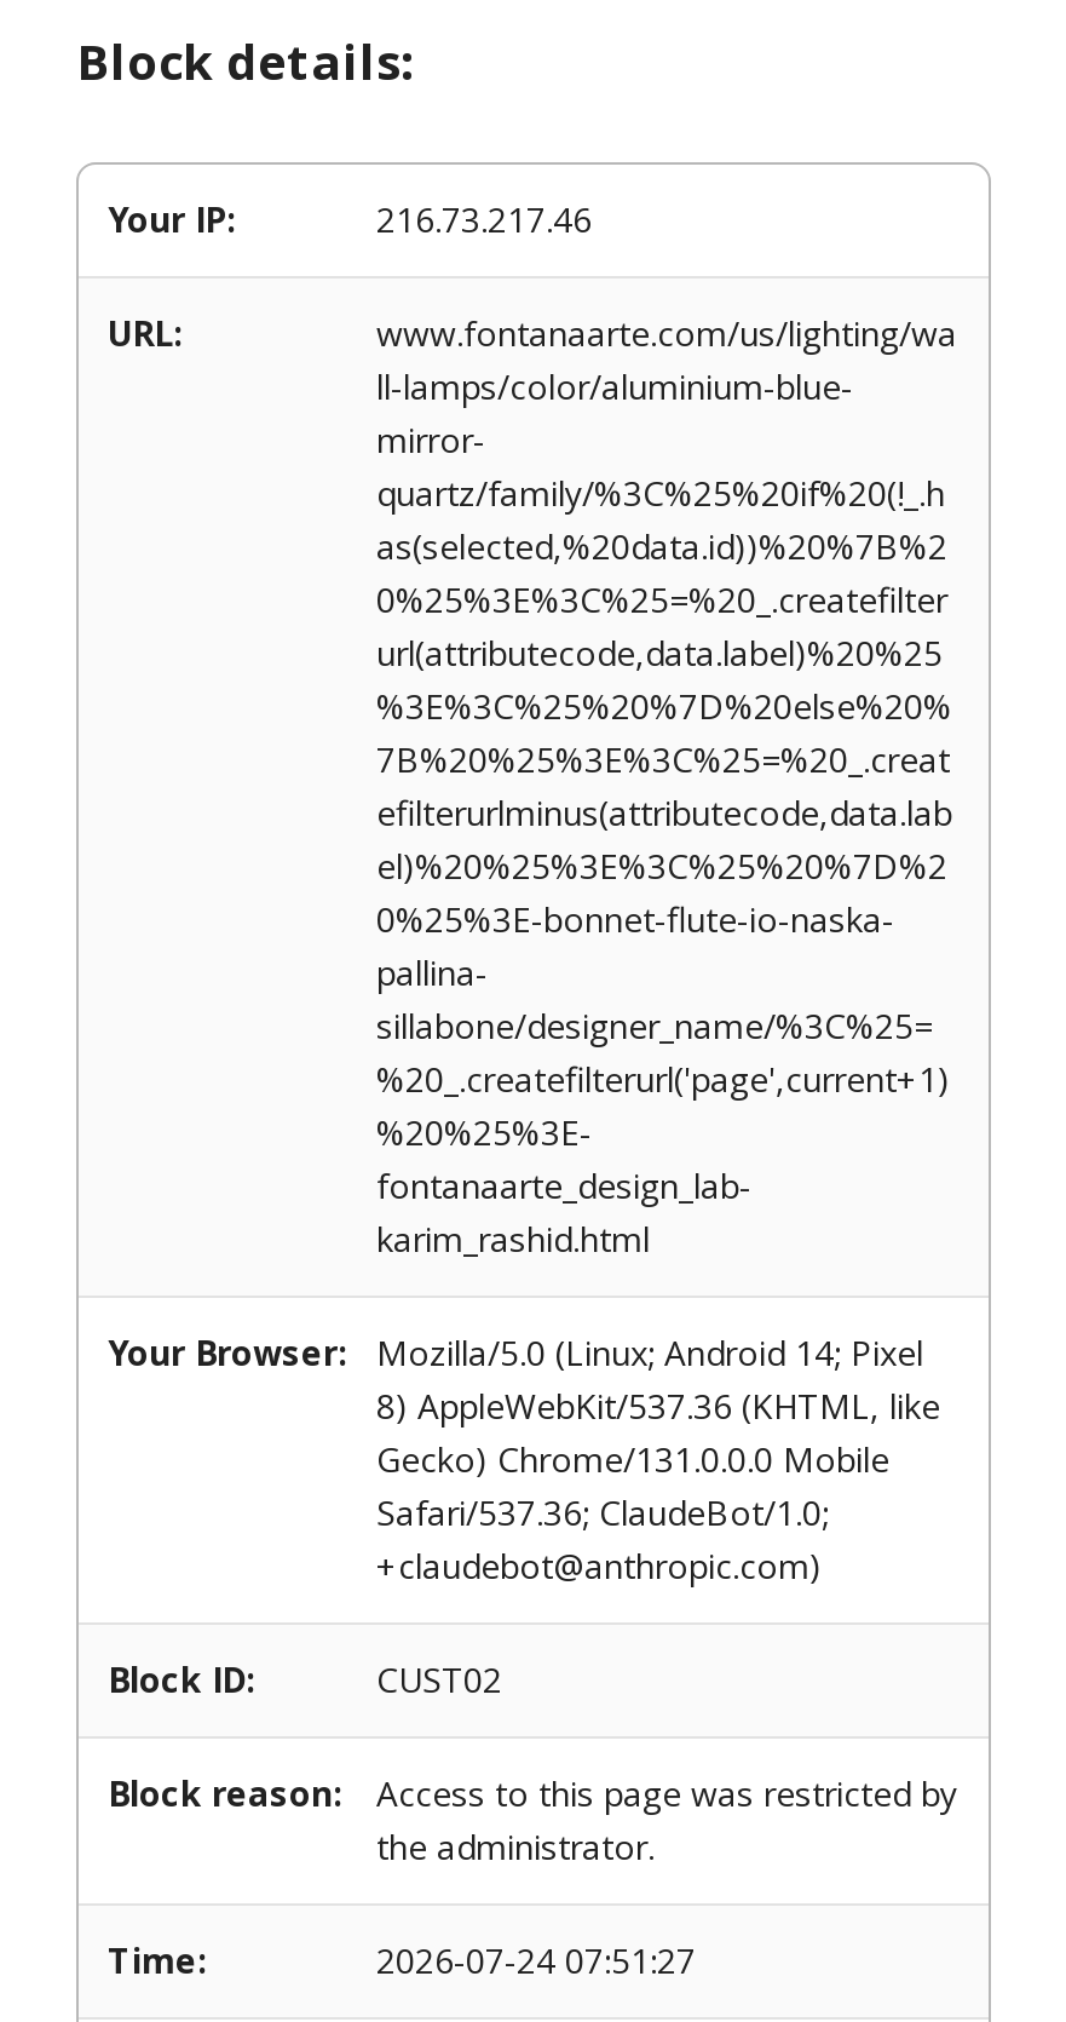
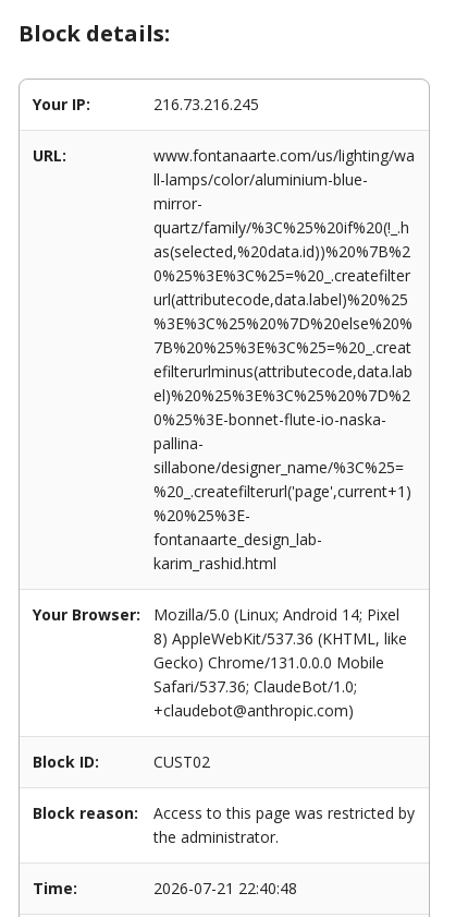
- 216.73.217.46
+ 216.73.216.245

- 2026-07-24 07:51:27
+ 2026-07-21 22:40:48
